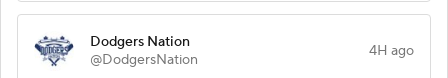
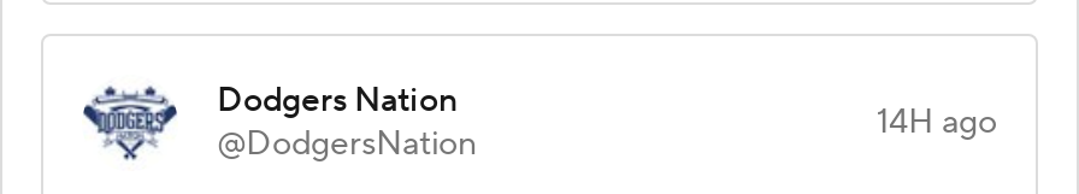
- 4H ago
+ 14H ago
